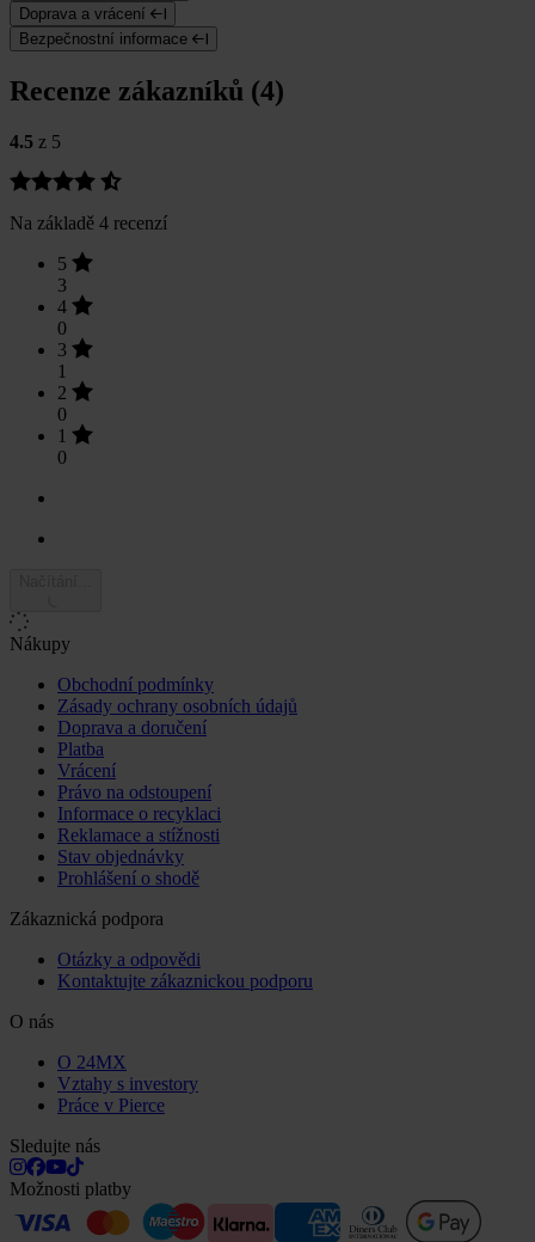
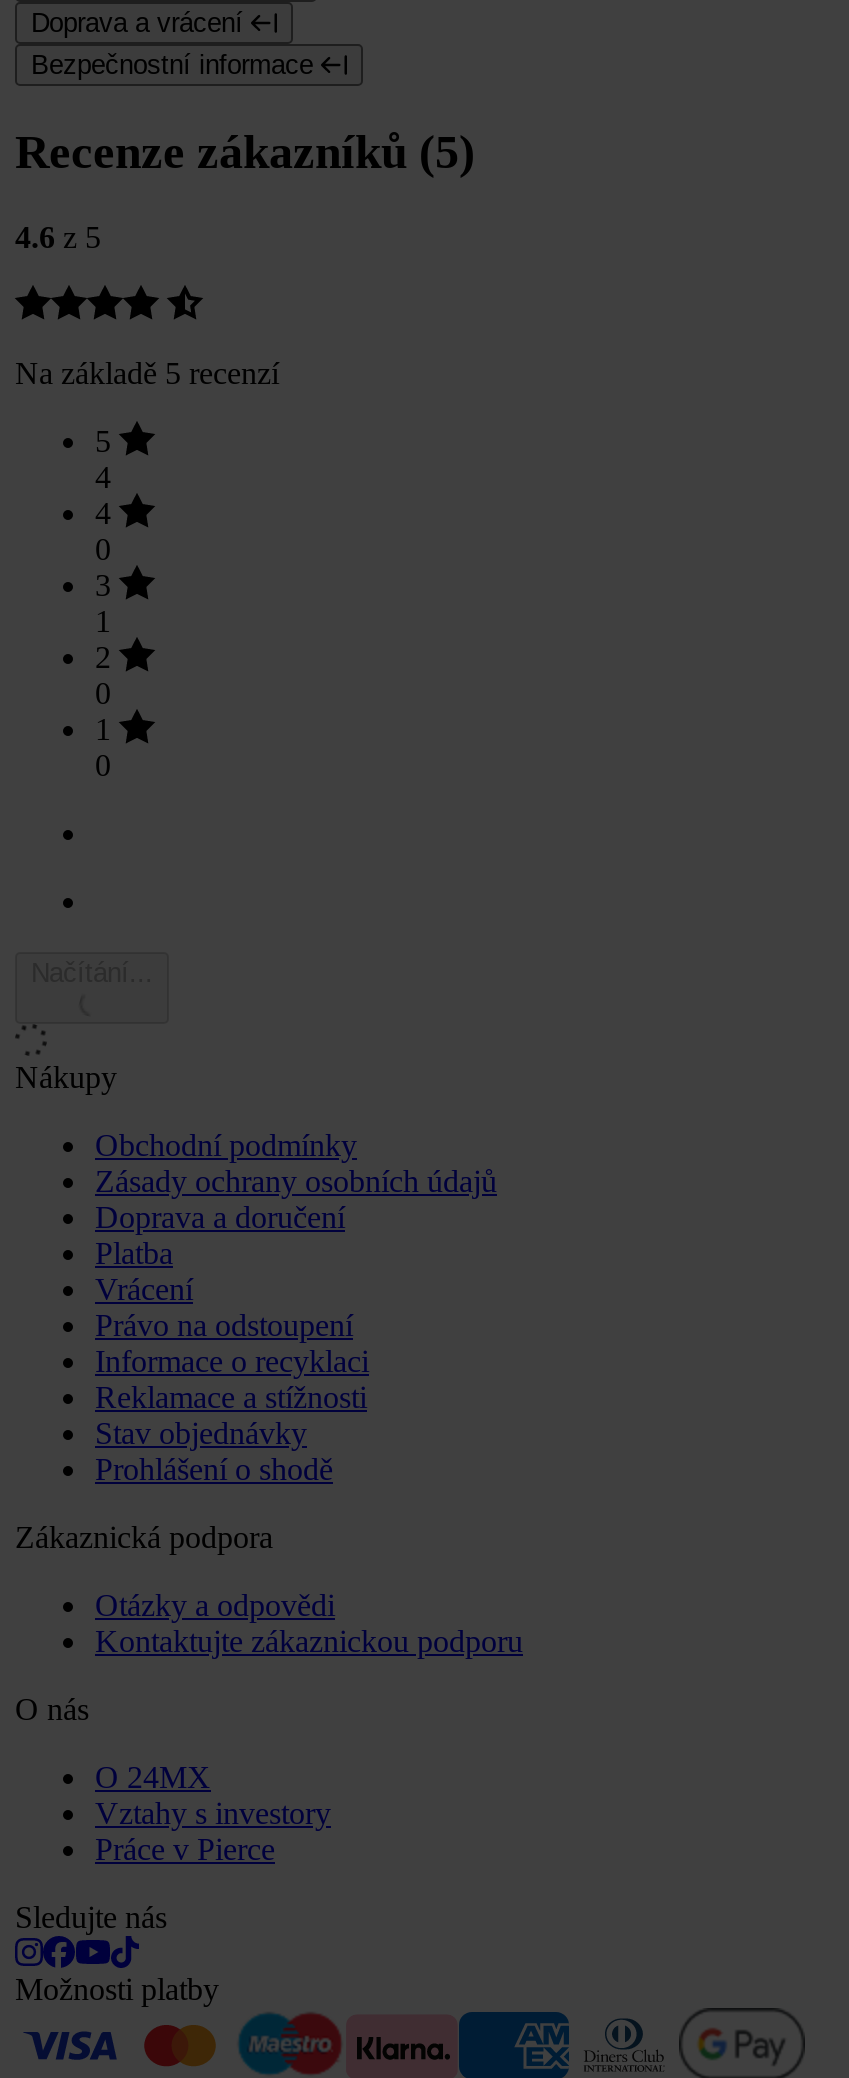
- Recenze zákazníků (4)
+ Recenze zákazníků (5)

- 4.5 z 5
+ 4.6 z 5

- Na základě 4 recenzí
+ Na základě 5 recenzí

- 3
+ 4
